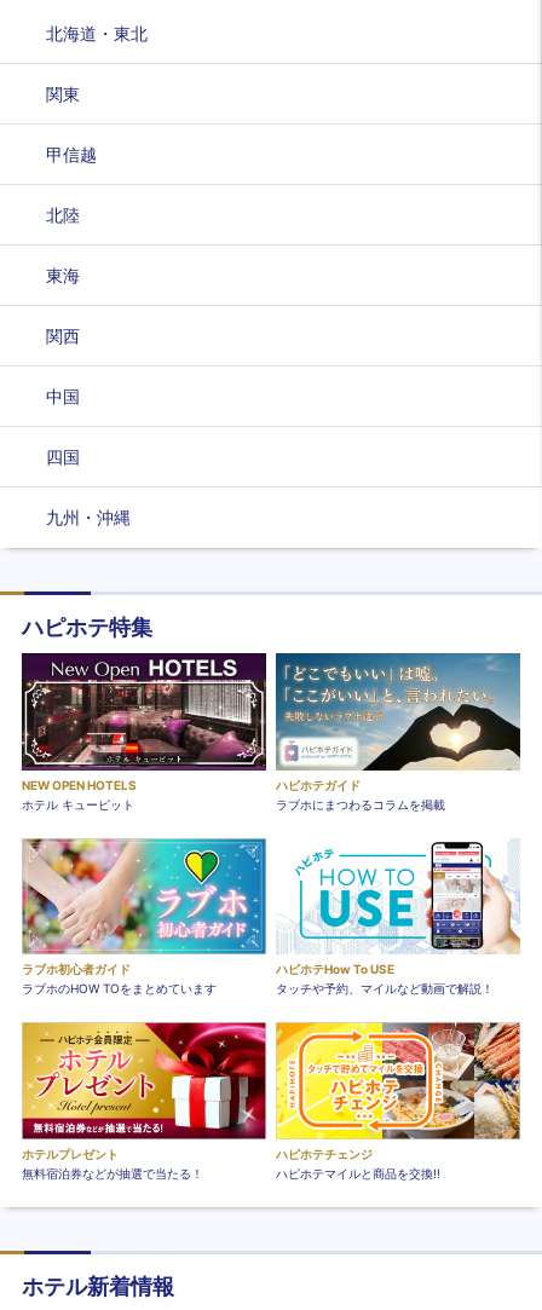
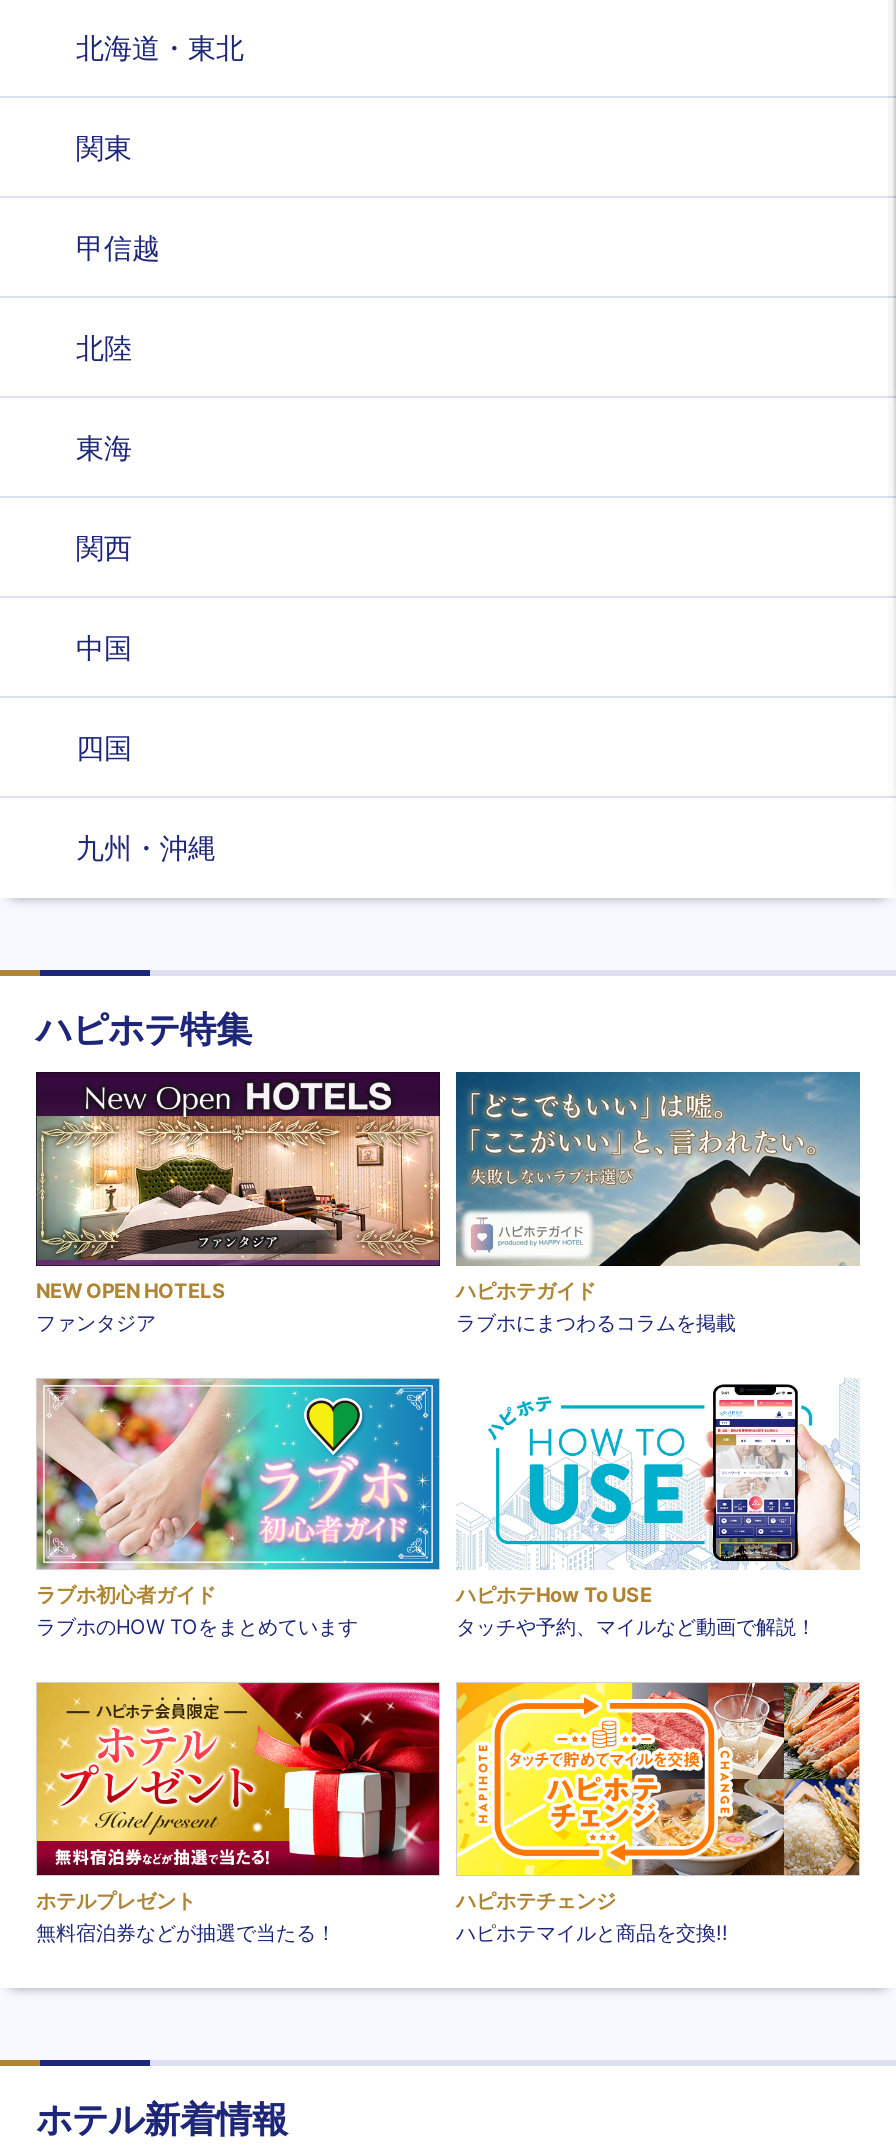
- [image]
- ホテル キューピット
+ [image]
+ ファンタジア
